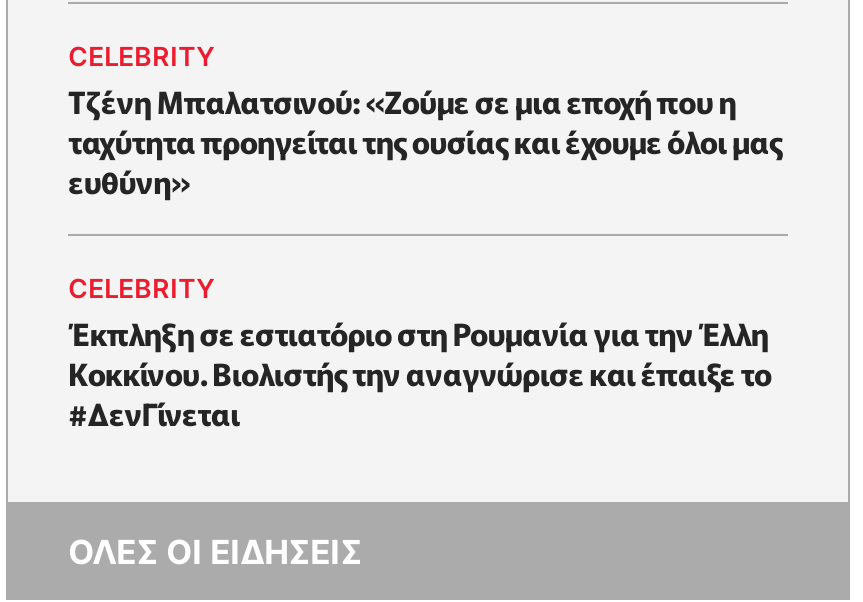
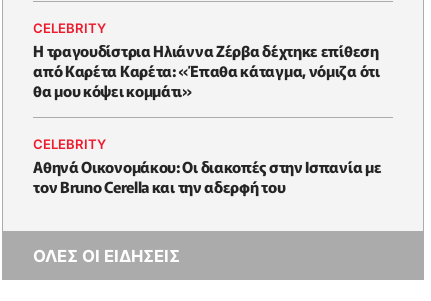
- Τζένη Μπαλατσινού: «Zούμε σε μια εποχή που η
- ταχύτητα προηγείται της ουσίας και έχουμε όλοι μας
- ευθύνη»
+ H τραγουδίστρια Ηλιάννα Ζέρβα δέχτηκε επίθεση
+ από Καρέτα Καρέτα: «Έπαθα κάταγμα, νόμιζα ότι
+ θα μου κόψει κομμάτι»

- Έκπληξη σε εστιατόριο στη Ρουμανία για την Έλλη
- Κοκκίνου. Βιολιστής την αναγνώρισε και έπαιξε το
- #ΔενΓίνεται
+ Αθηνά Οικονομάκου: Οι διακοπές στην Ισπανία με
+ τον Bruno Cerella και την αδερφή του
